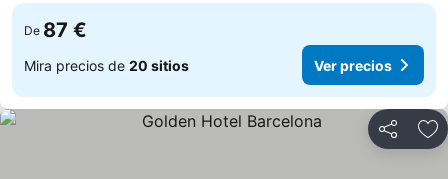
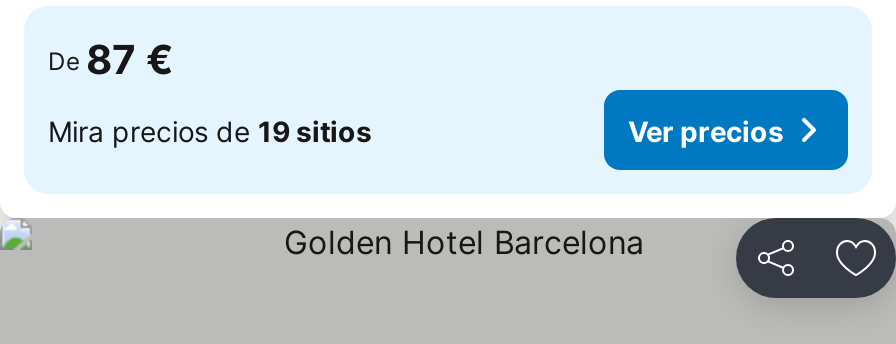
- Mira precios de 20 sitios
+ Mira precios de 19 sitios
